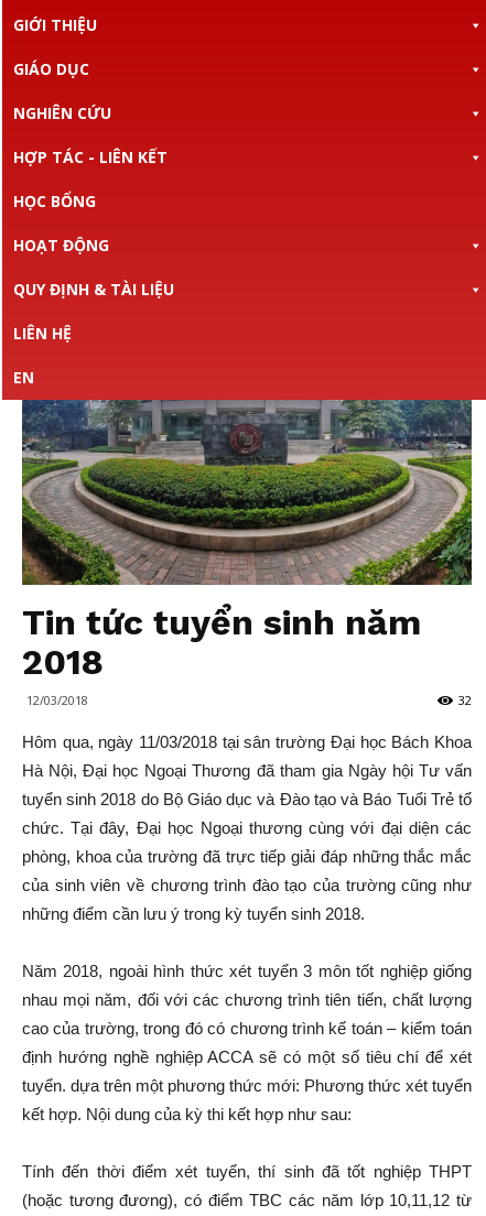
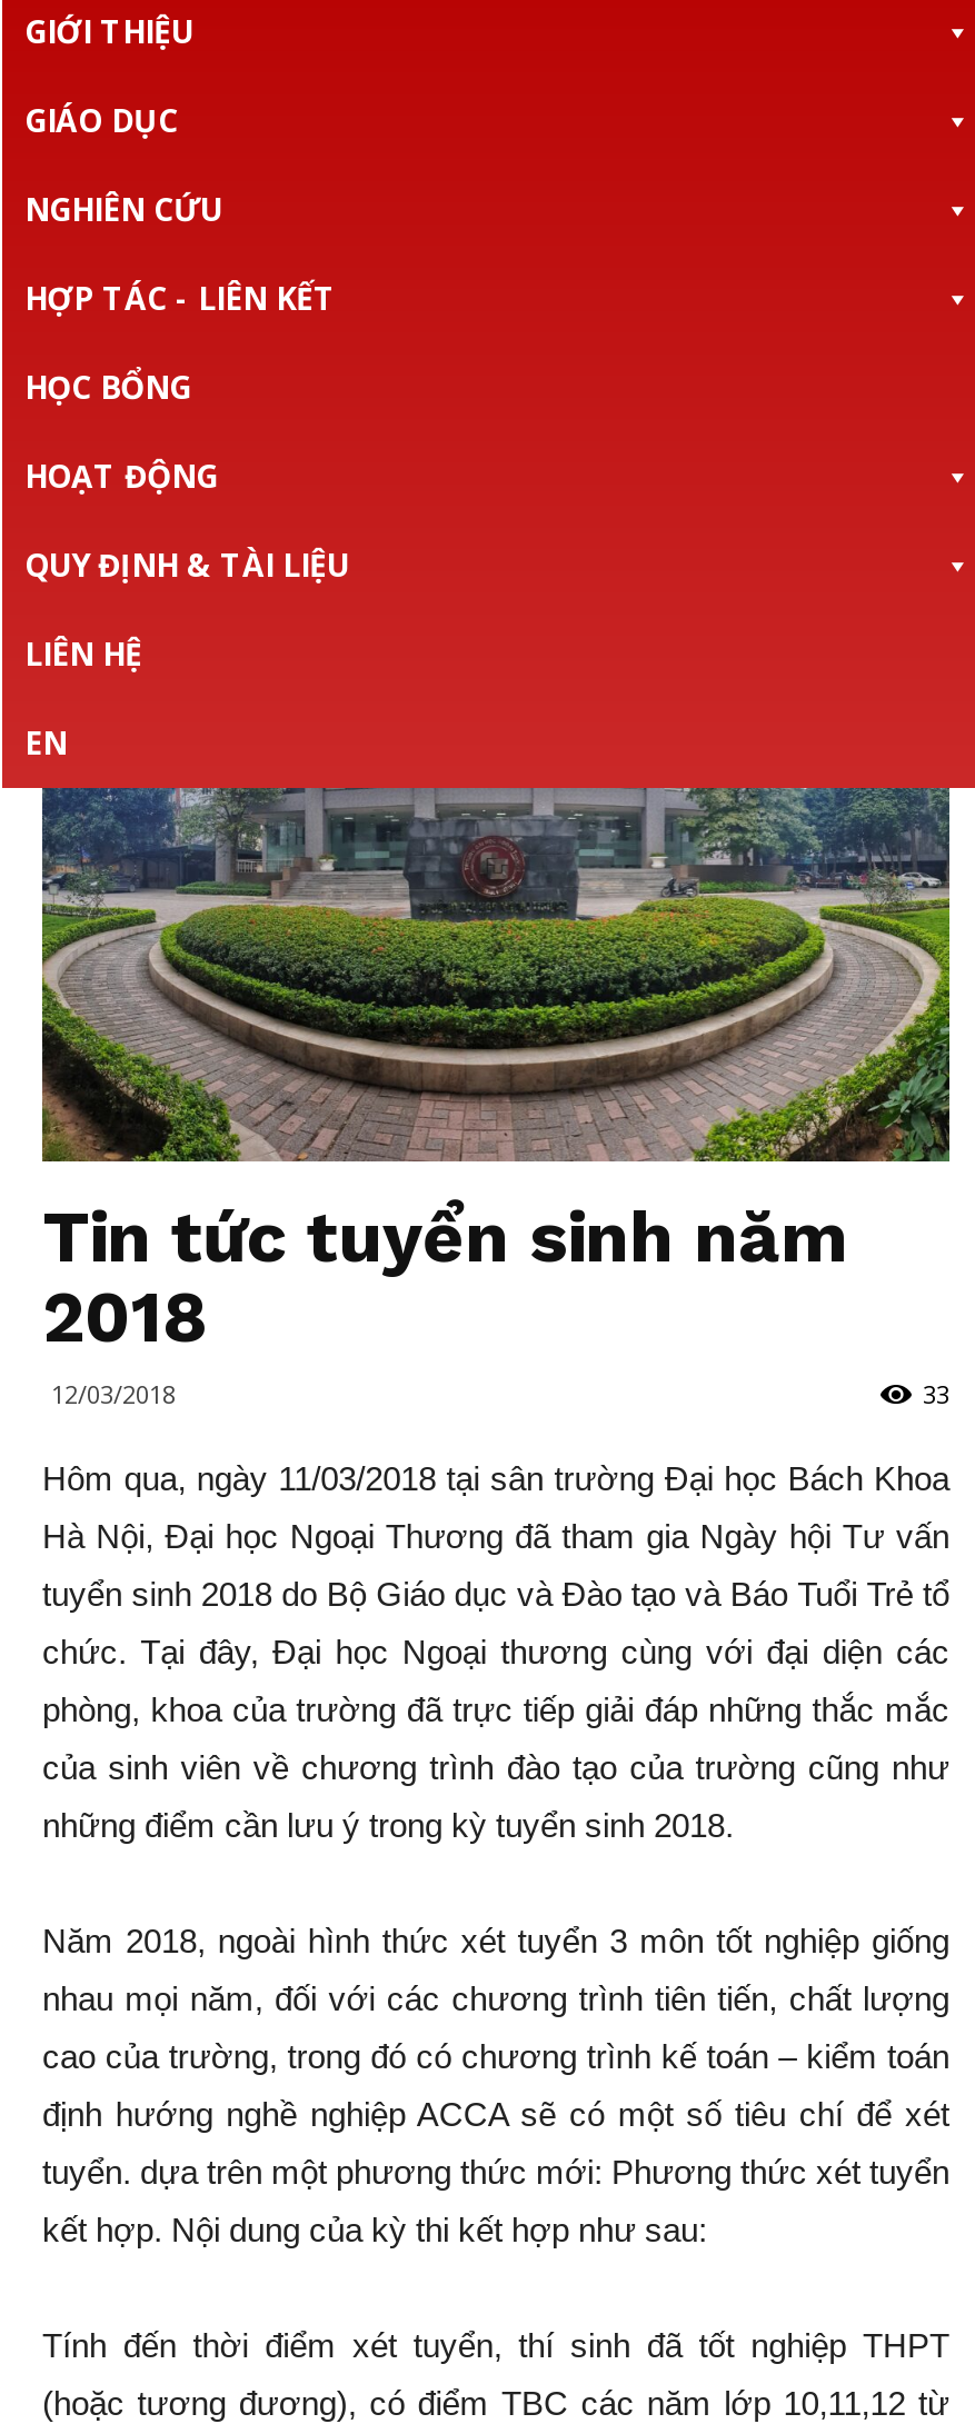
- 32
+ 33
